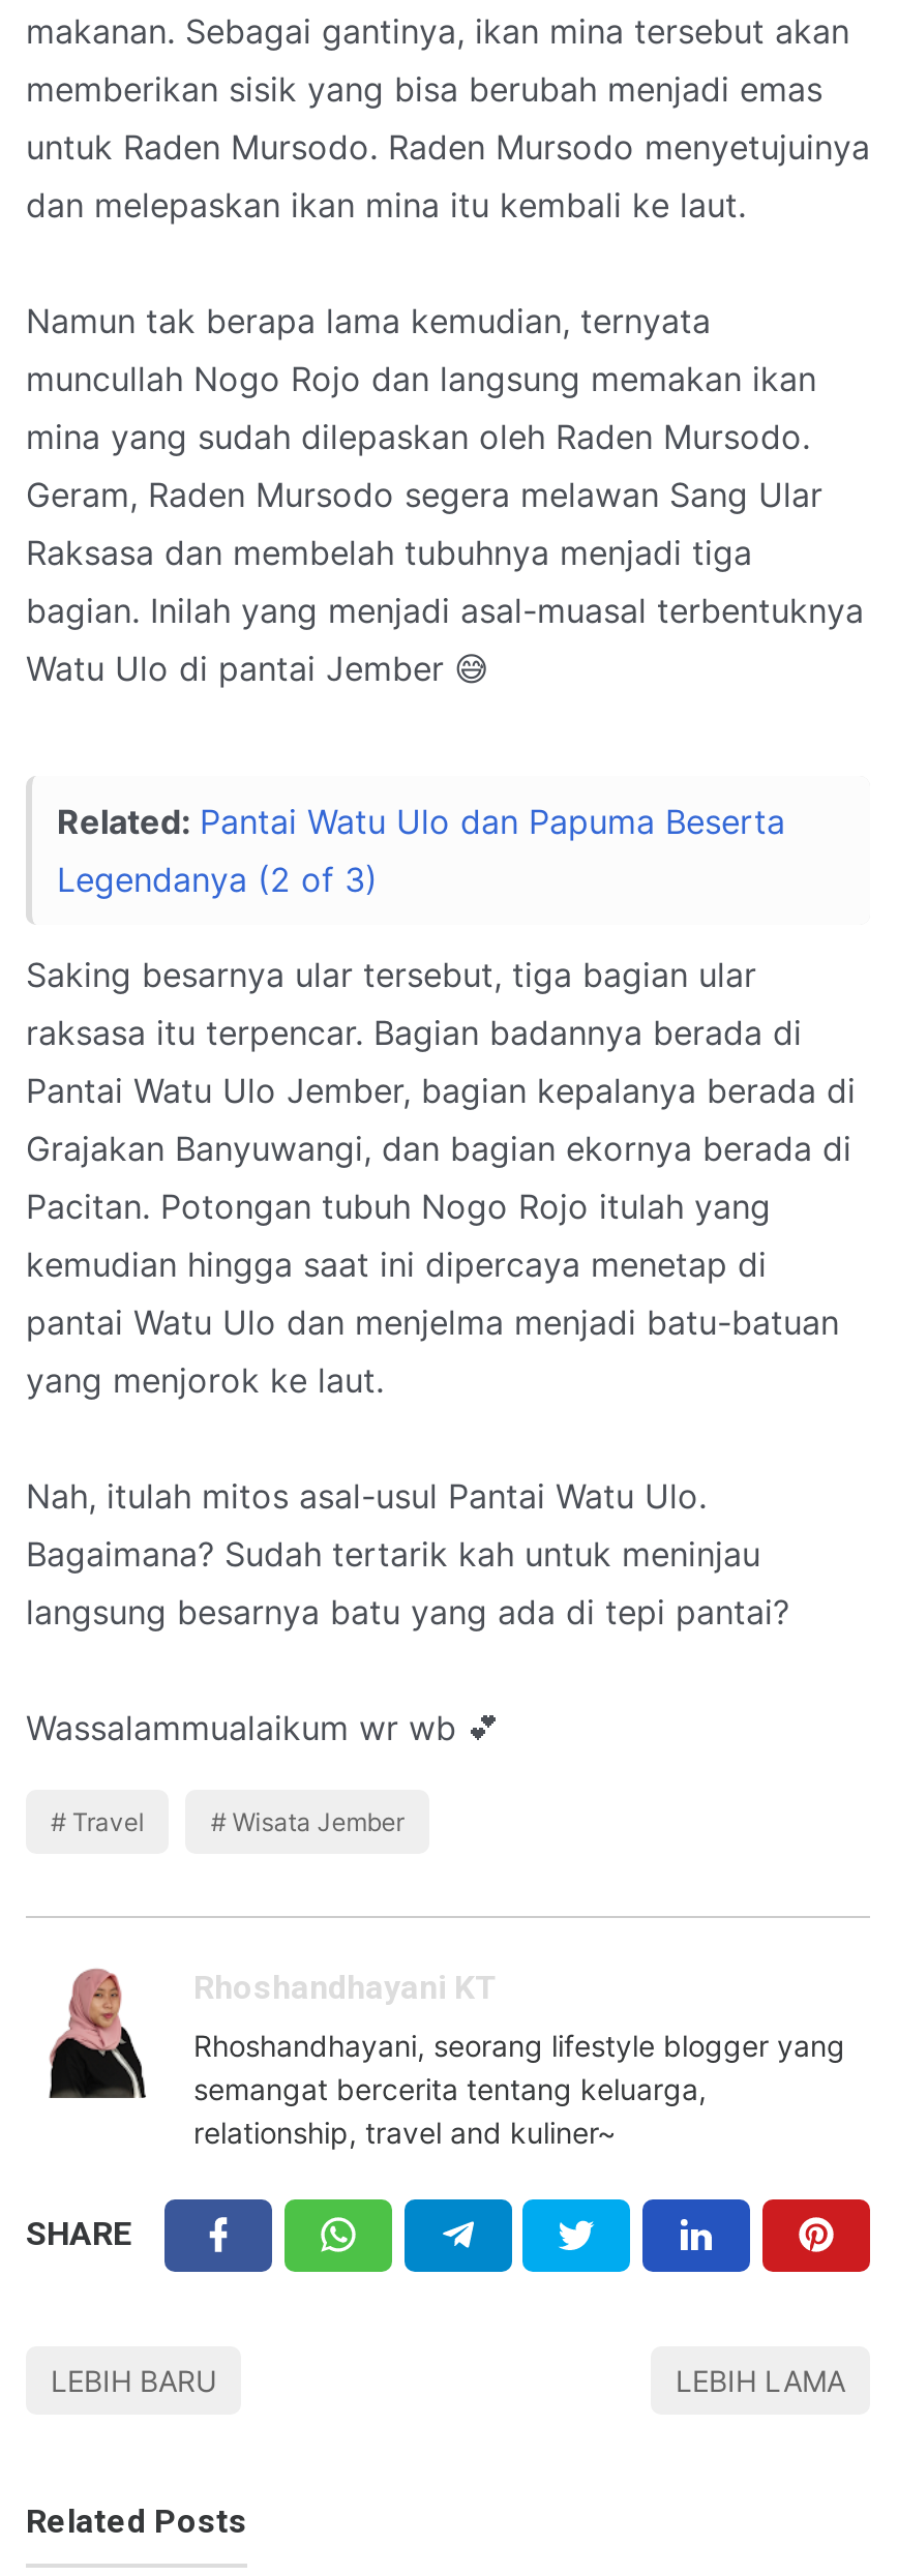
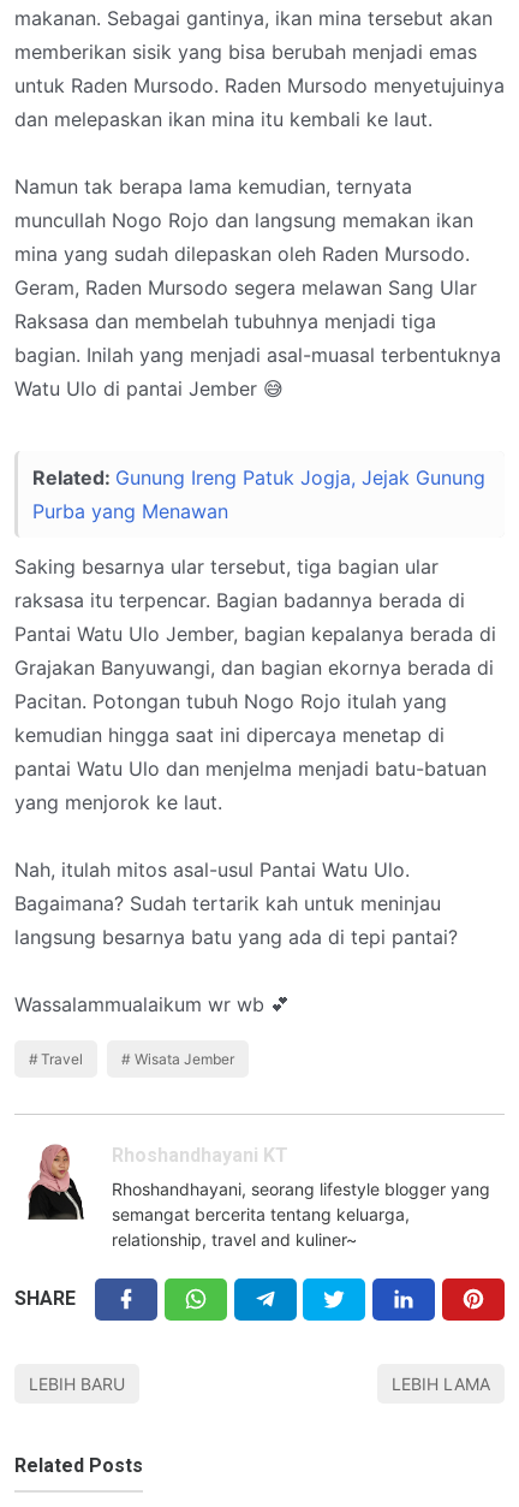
- Related: Pantai Watu Ulo dan Papuma Beserta
- Legendanya (2 of 3)
+ Related: Gunung Ireng Patuk Jogja, Jejak Gunung
+ Purba yang Menawan
